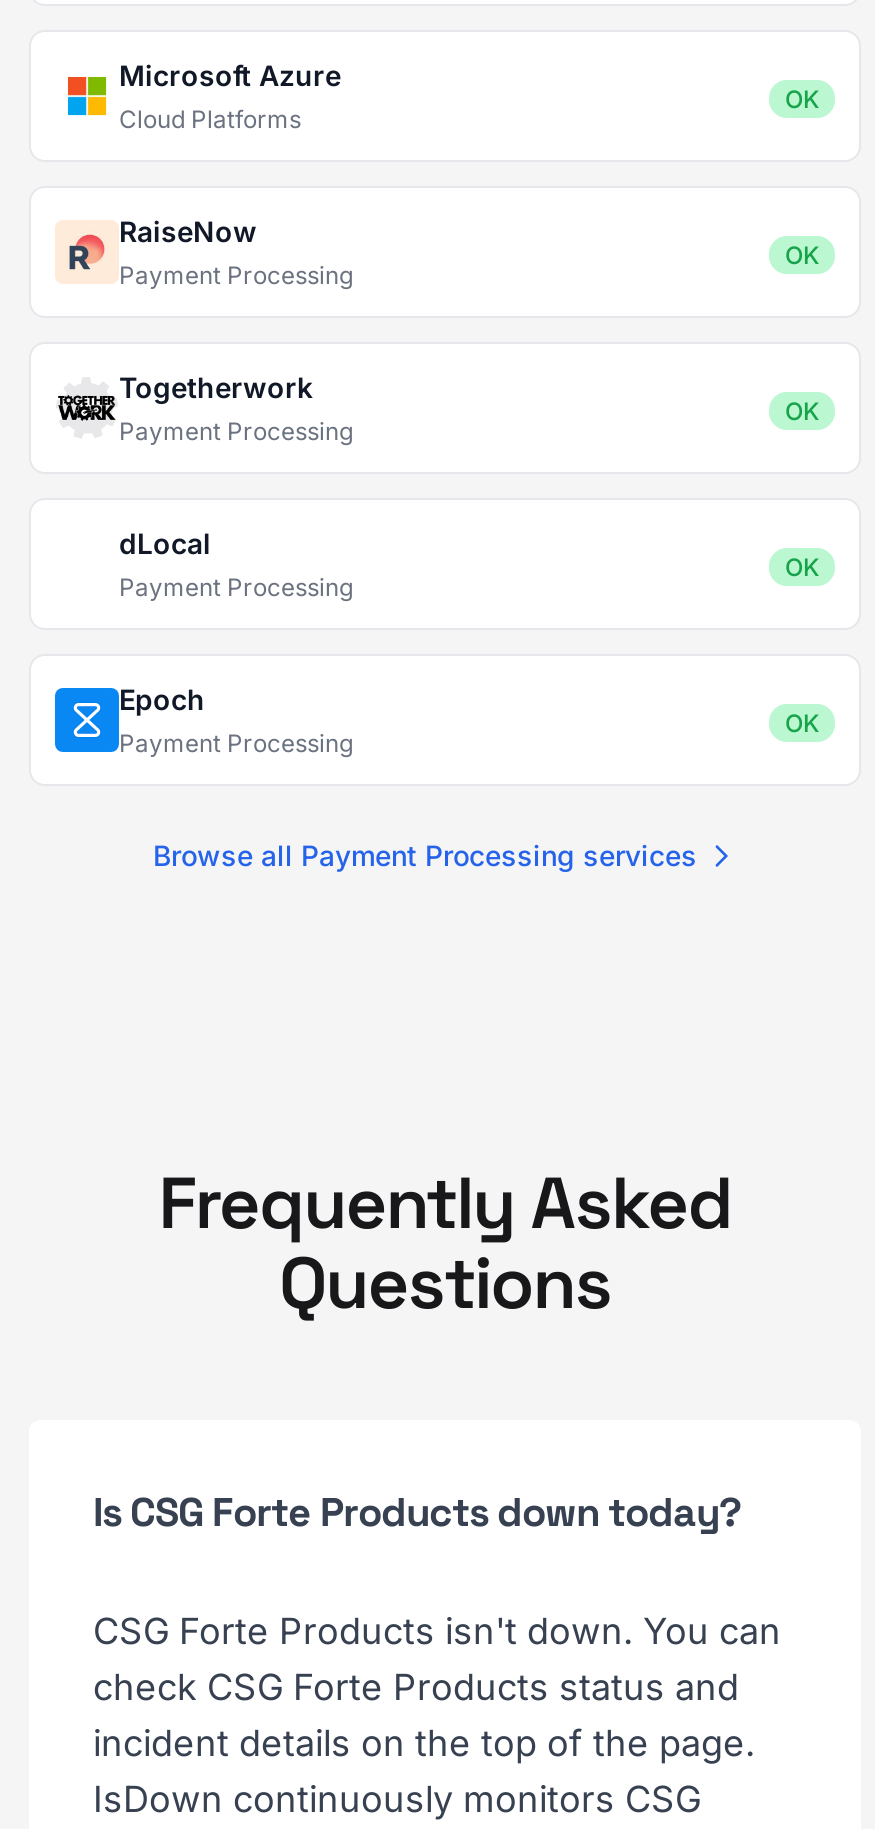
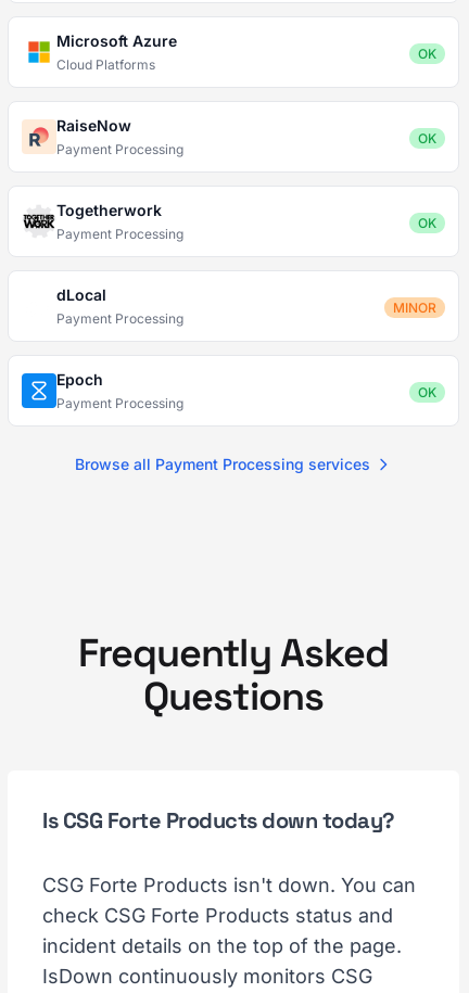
- OK
+ MINOR
